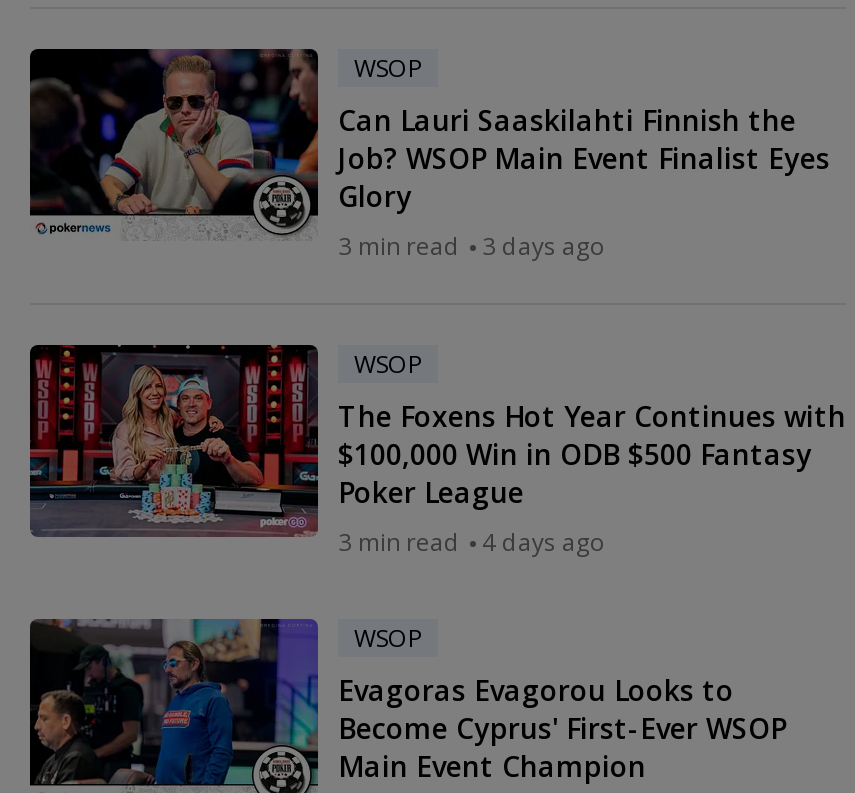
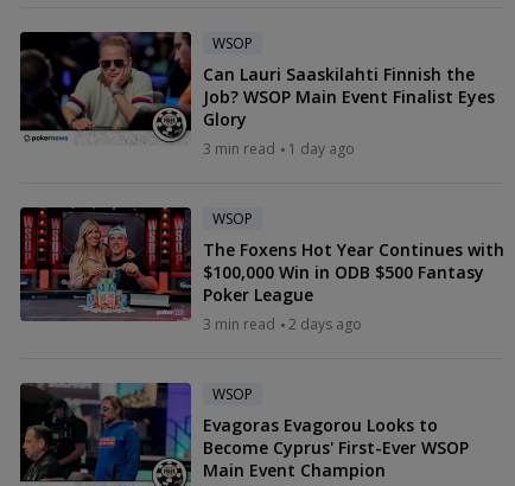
- 3 min read 3 days ago
+ 3 min read 1 day ago

- 3 min read 4 days ago
+ 3 min read 2 days ago
